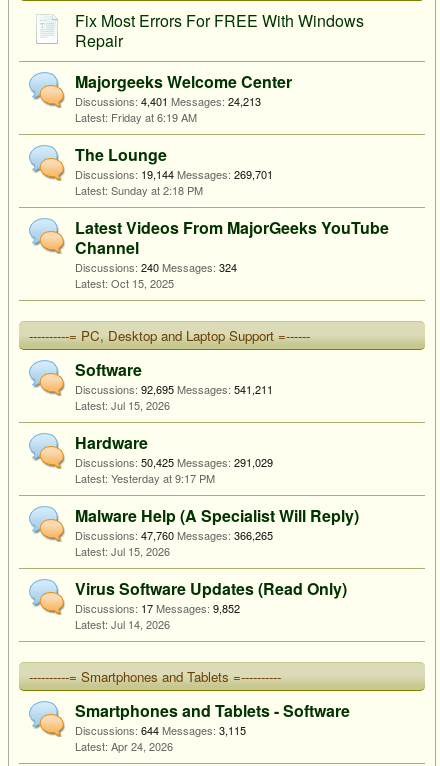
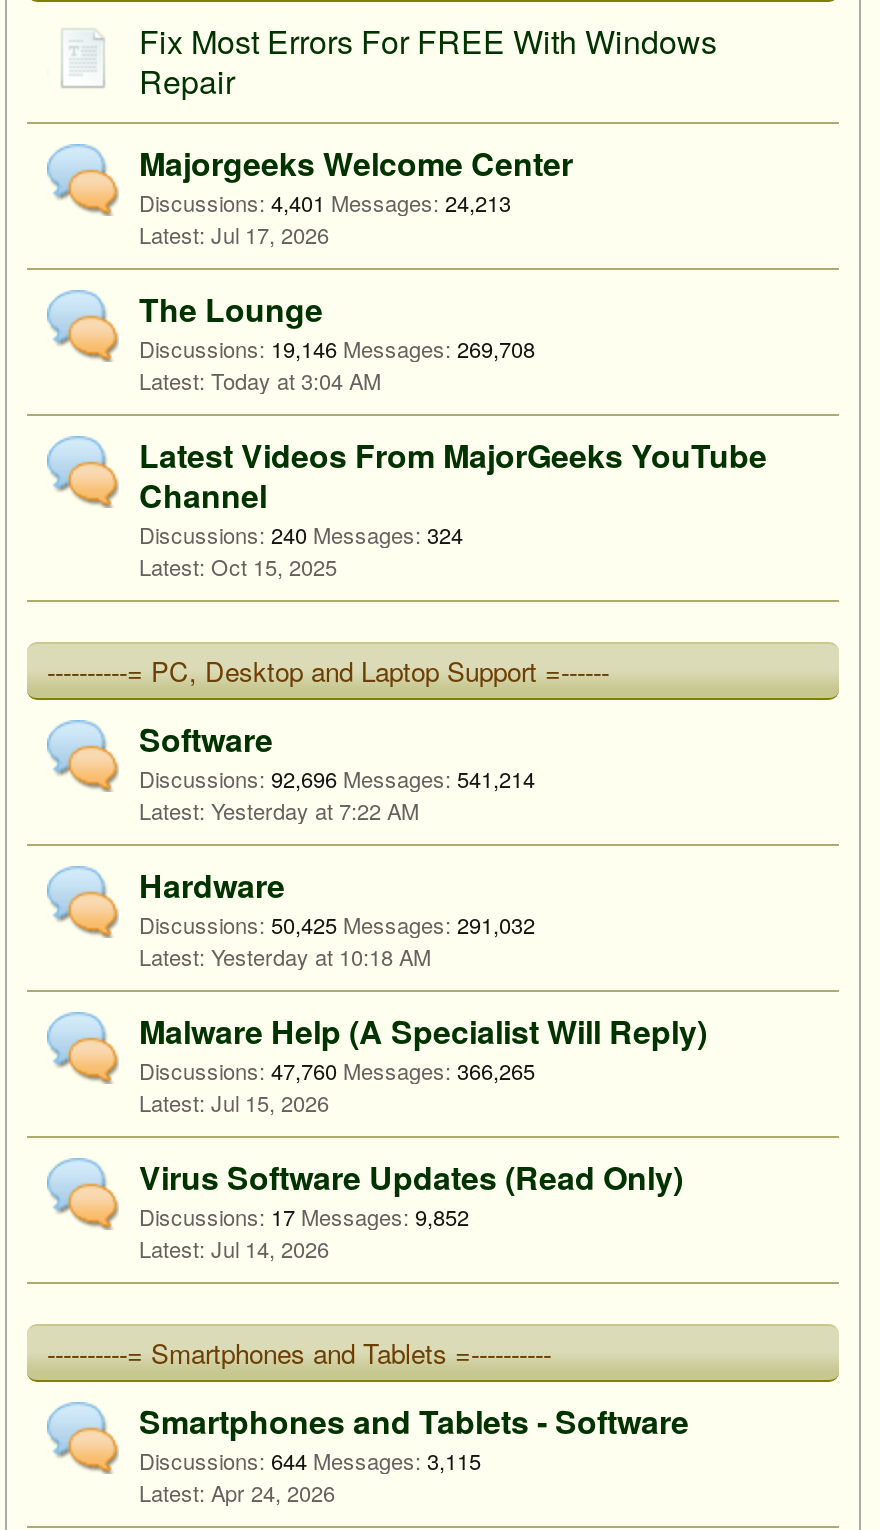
- Friday at 6:19 AM
+ Jul 17, 2026

- Discussions: 19,144 Messages: 269,701
+ Discussions: 19,146 Messages: 269,708

- Sunday at 2:18 PM
+ Today at 3:04 AM

- Discussions: 92,695 Messages: 541,211
- Jul 15, 2026
+ Discussions: 92,696 Messages: 541,214
+ Yesterday at 7:22 AM

- Discussions: 50,425 Messages: 291,029
+ Discussions: 50,425 Messages: 291,032

- Yesterday at 9:17 PM
+ Yesterday at 10:18 AM
